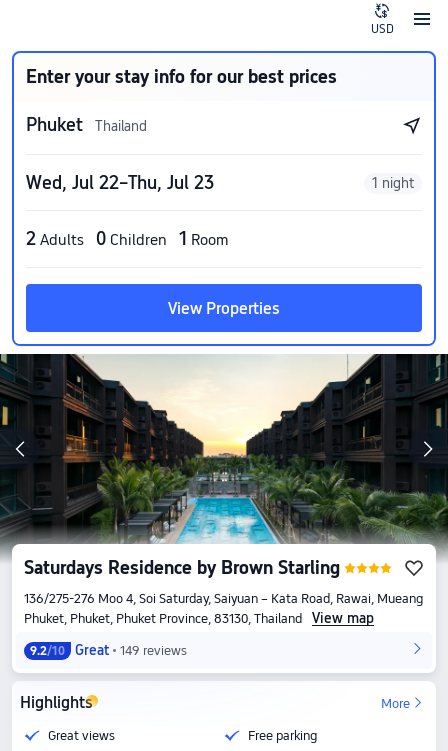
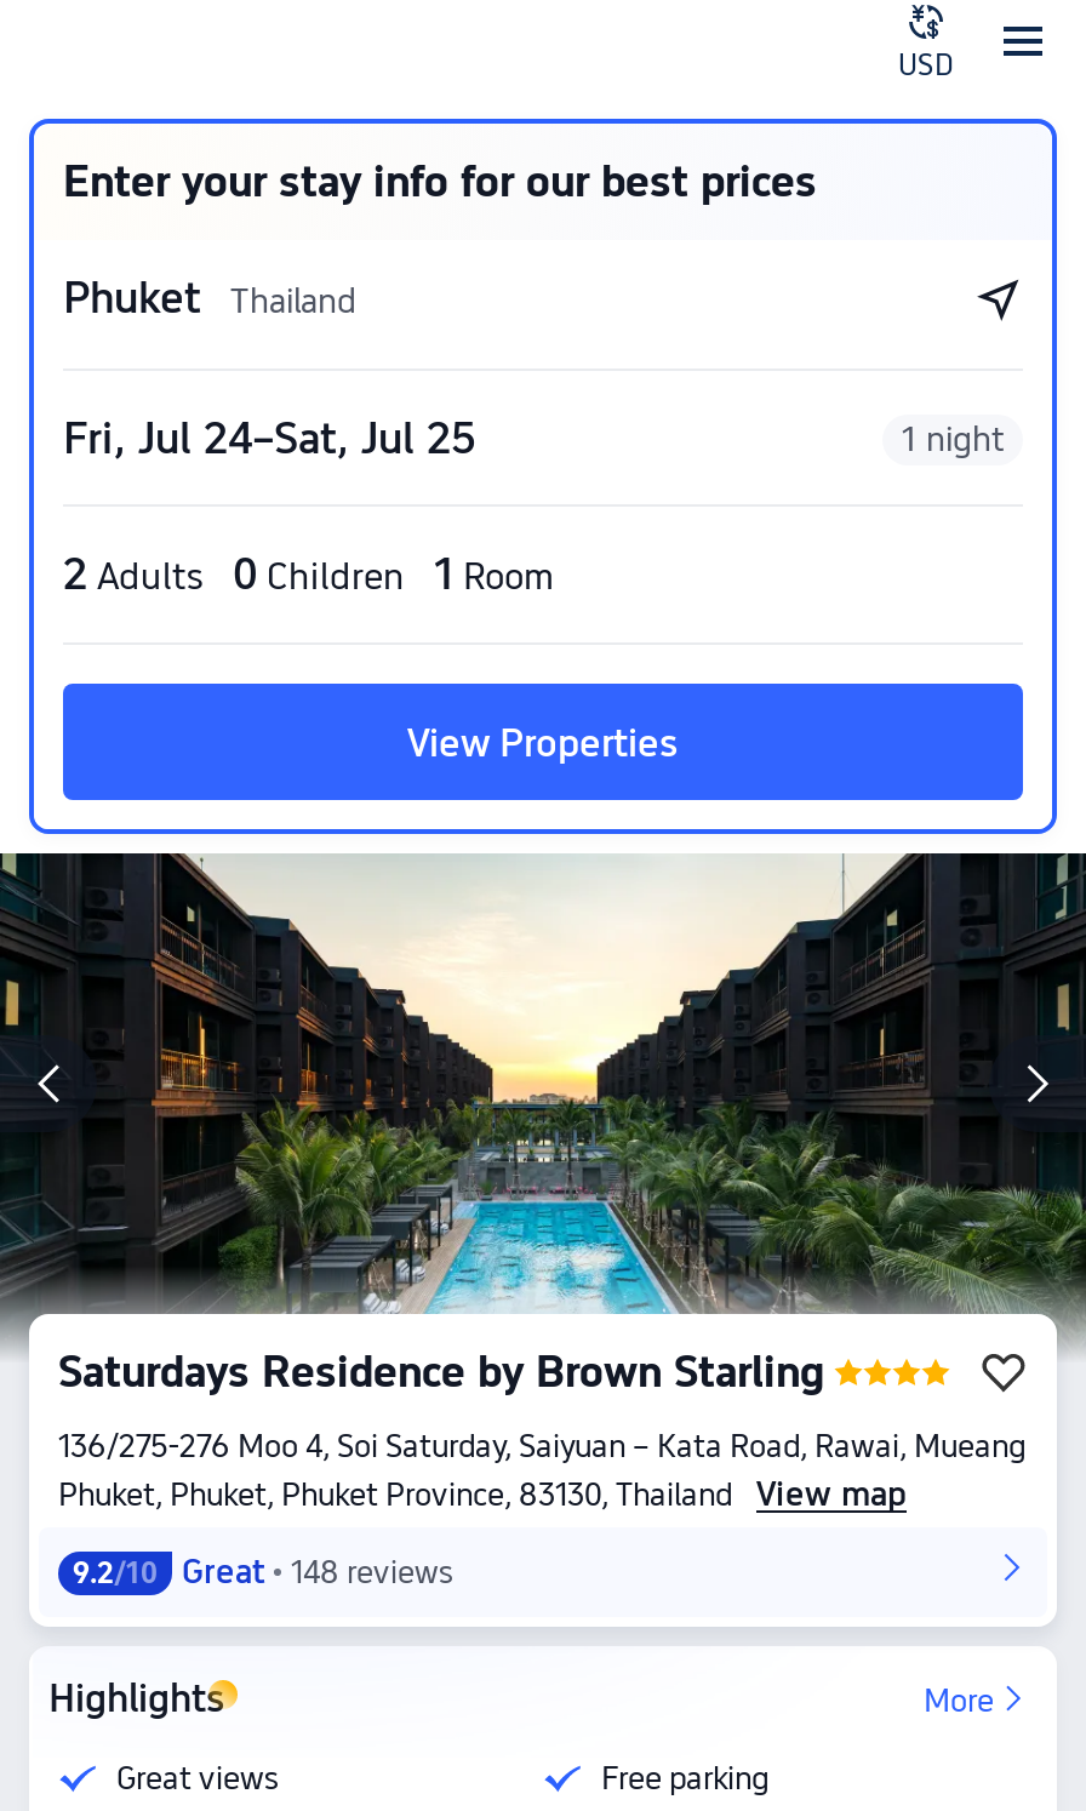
- Wed, Jul 22–Thu, Jul 23
+ Fri, Jul 24–Sat, Jul 25

- 9.2/10 Great 149 reviews
+ 9.2/10 Great 148 reviews
